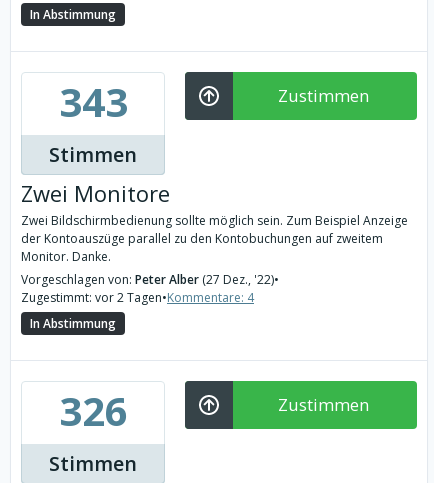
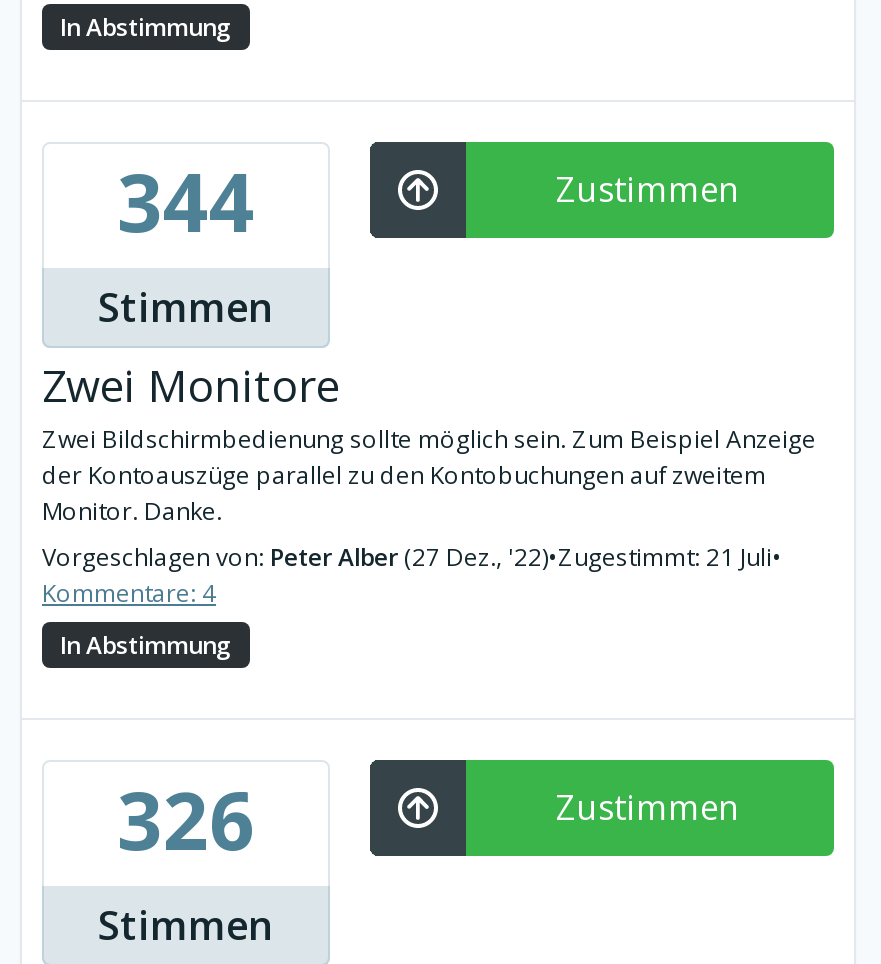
- 343
+ 344

- Vorgeschlagen von: Peter Alber (27 Dez., '22)•
- Zugestimmt: vor 2 Tagen•Kommentare: 4
+ Vorgeschlagen von: Peter Alber (27 Dez., '22)•Zugestimmt: 21 Juli•
+ Kommentare: 4
